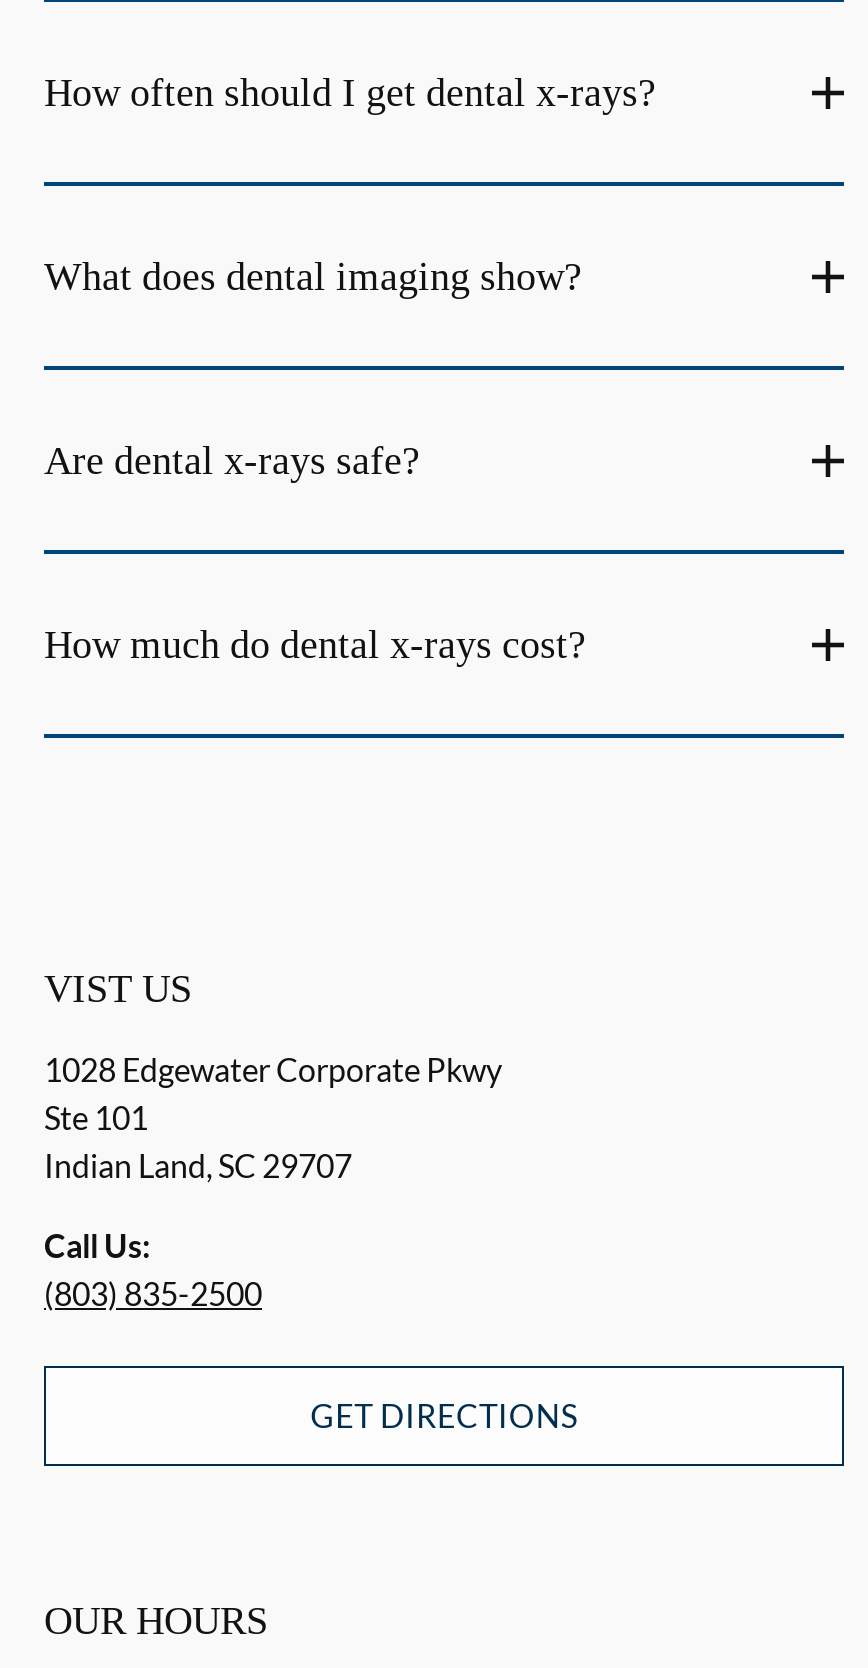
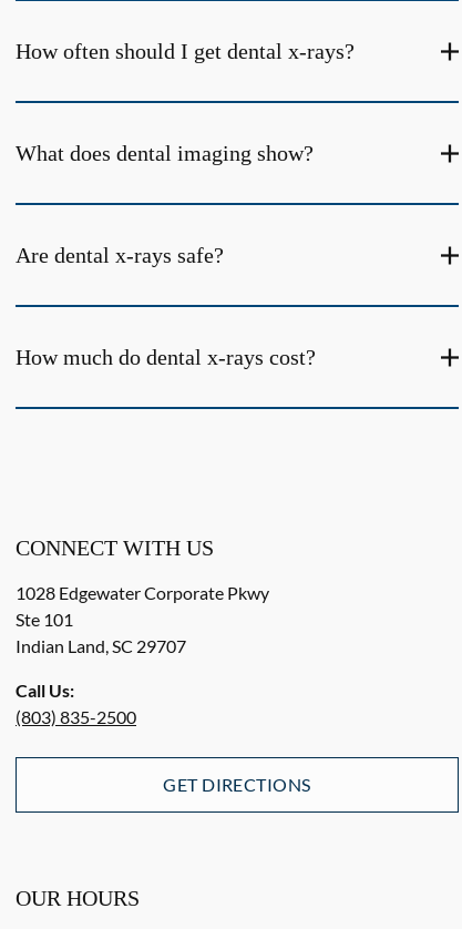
- VIST US
+ CONNECT WITH US
